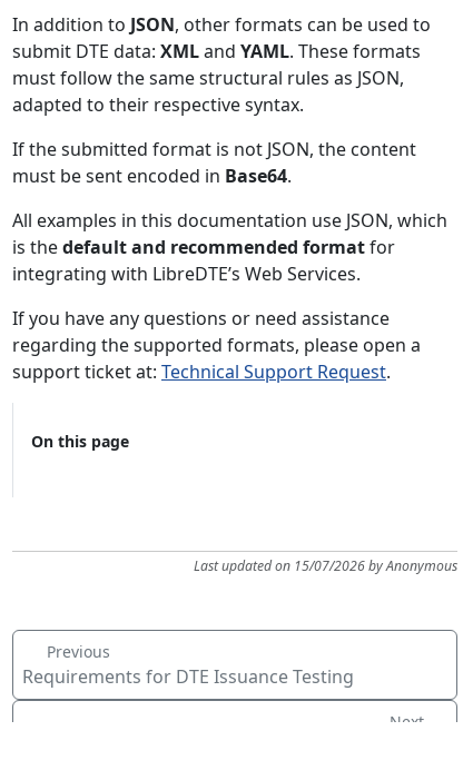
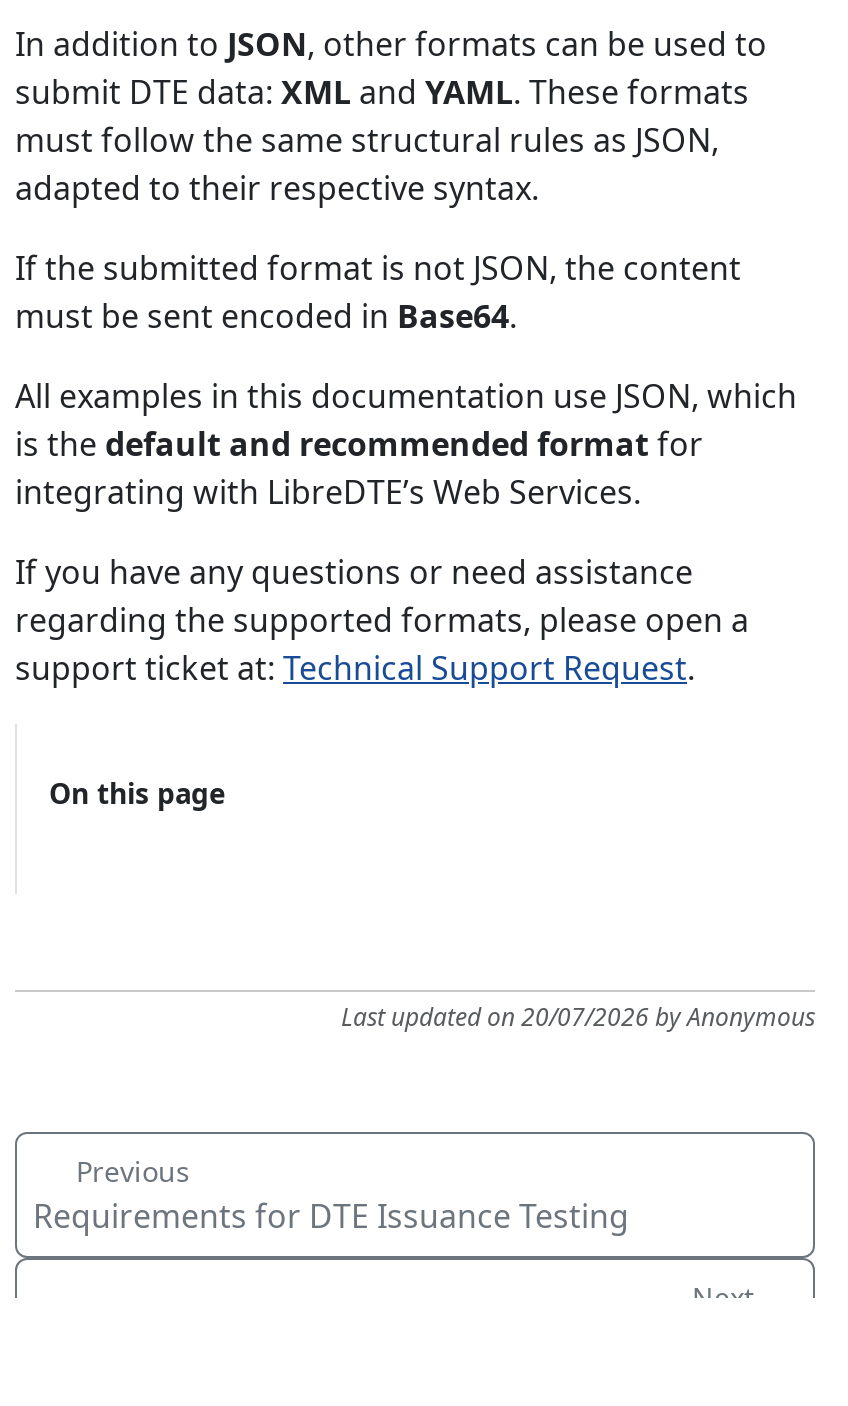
- Last updated on 15/07/2026 by Anonymous
+ Last updated on 20/07/2026 by Anonymous
